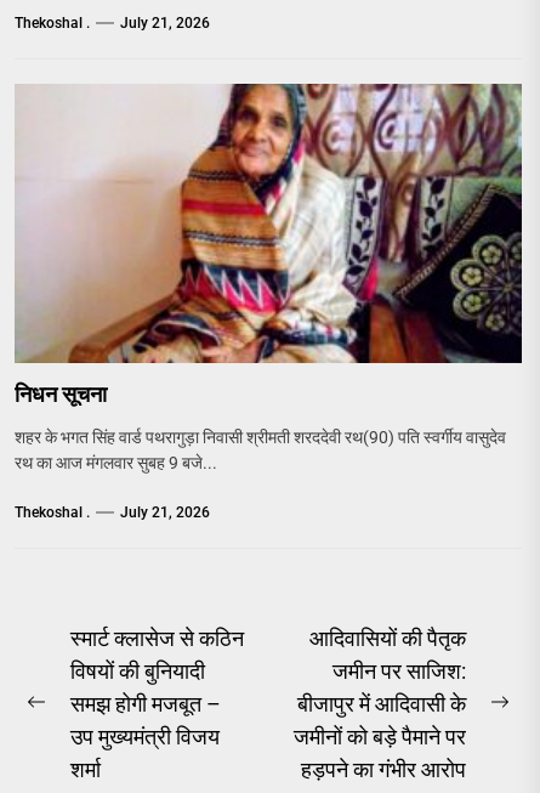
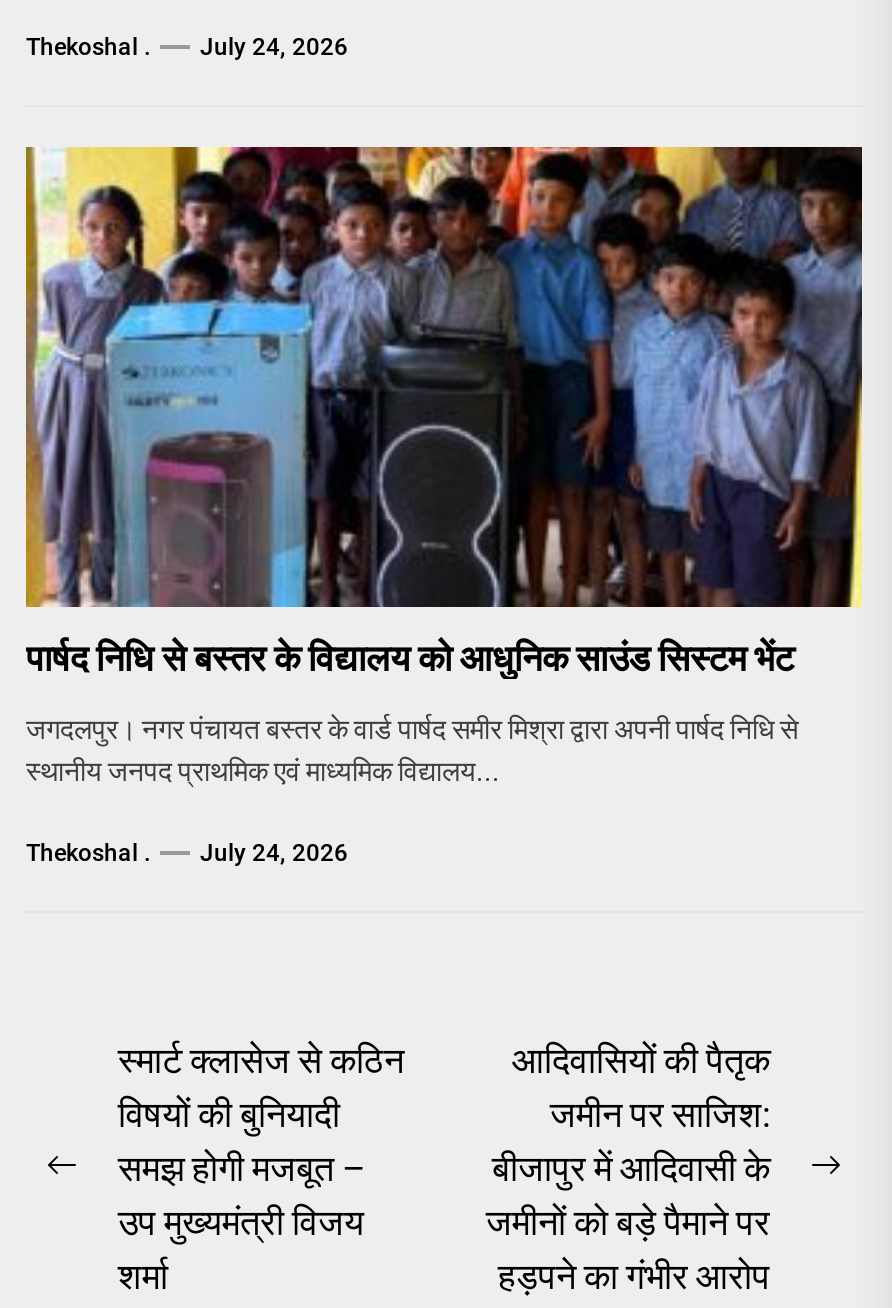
- Thekoshal . July 21, 2026
+ Thekoshal . July 24, 2026

- [image]
- निधन सूचना
+ [image]
+ पार्षद निधि से बस्तर के विद्यालय को आधुनिक साउंड सिस्टम भेंट

- शहर के भगत सिंह वार्ड पथरागुड़ा निवासी श्रीमती शरददेवी रथ(90) पति स्वर्गीय वासुदेव
- रथ का आज मंगलवार सुबह 9 बजे...
+ जगदलपुर। नगर पंचायत बस्तर के वार्ड पार्षद समीर मिश्रा द्वारा अपनी पार्षद निधि से
+ स्थानीय जनपद प्राथमिक एवं माध्यमिक विद्यालय...

- Thekoshal . July 21, 2026
+ Thekoshal . July 24, 2026
